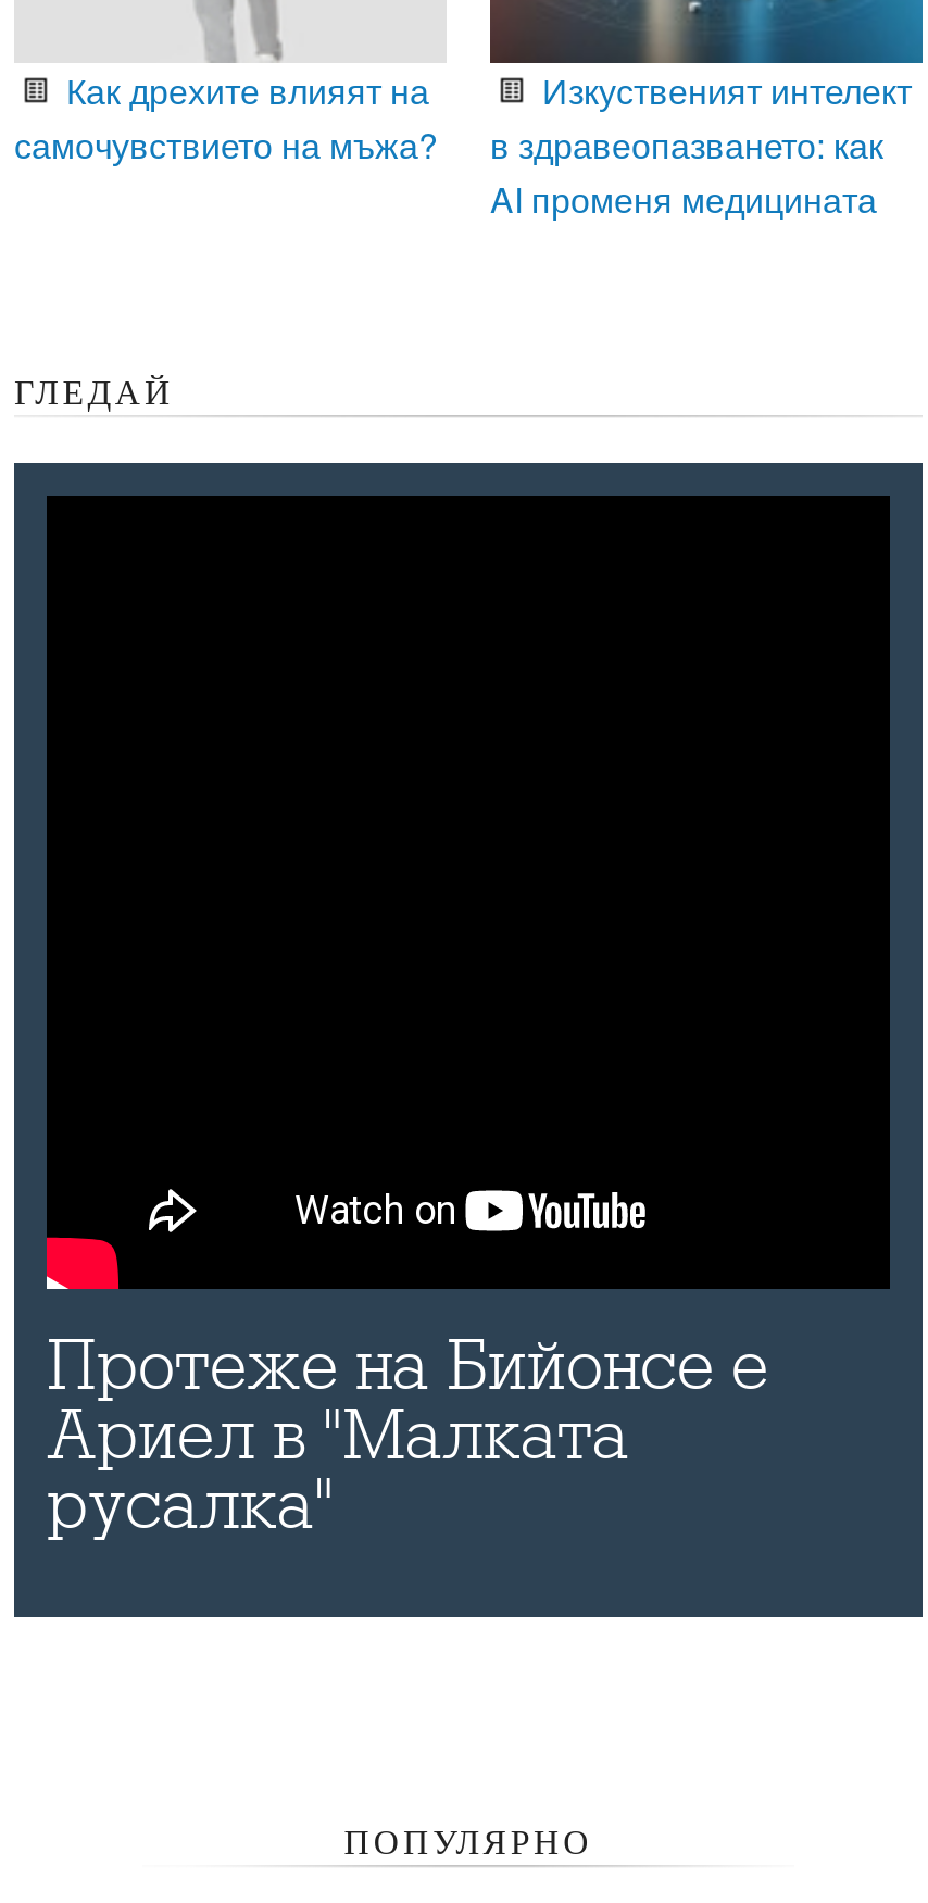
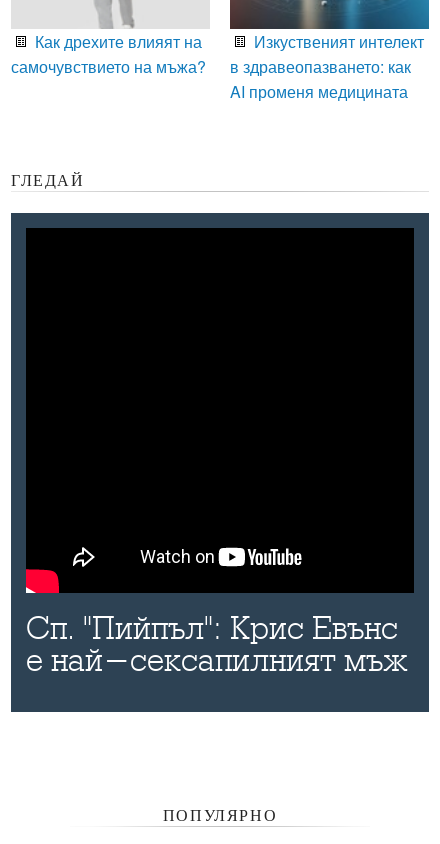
- Протеже на Бийонсе е
- Ариел в "Малката
- русалка"
+ Сп. "Пийпъл": Крис Евънс
+ е най-сексапилният мъж
